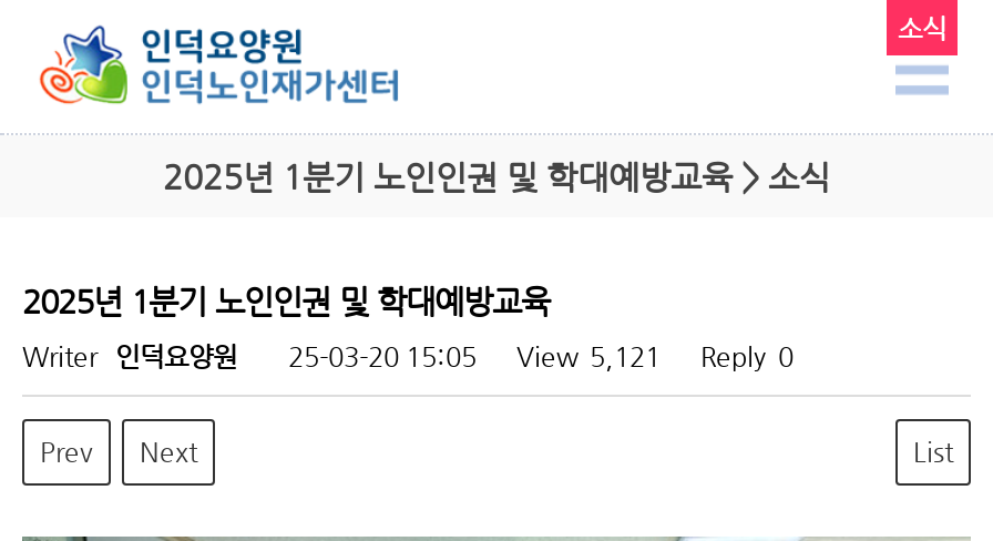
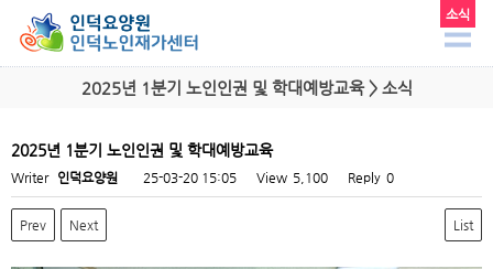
- Writer 인덕요양원 25-03-20 15:05 View 5,121 Reply 0
+ Writer 인덕요양원 25-03-20 15:05 View 5,100 Reply 0
